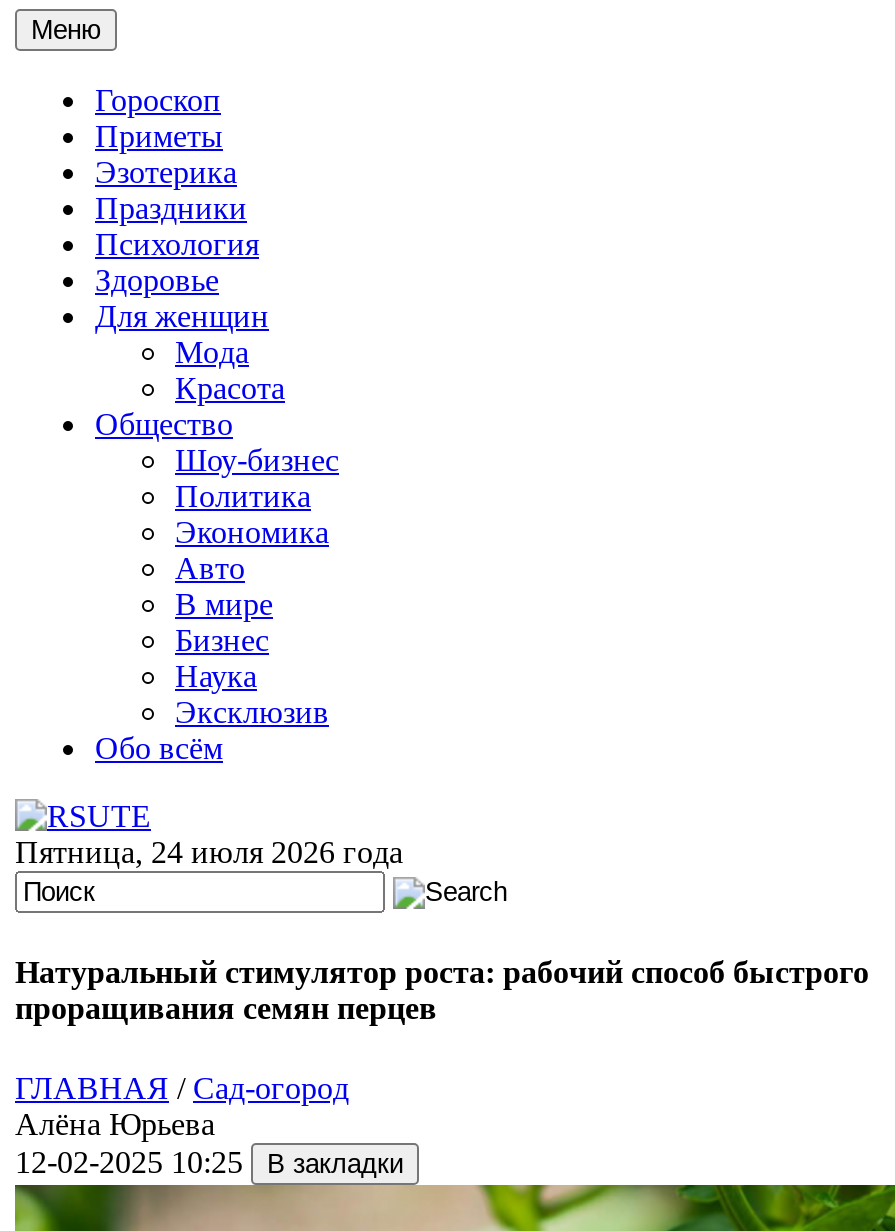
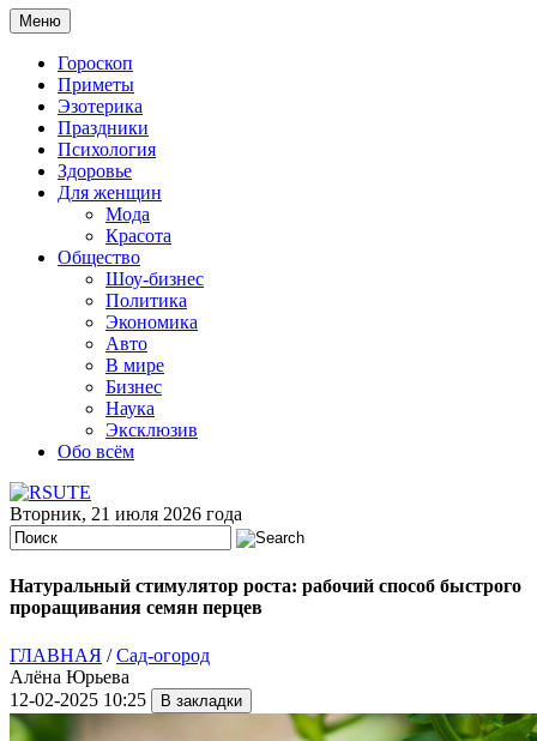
- Пятница, 24 июля 2026 года
+ Вторник, 21 июля 2026 года
